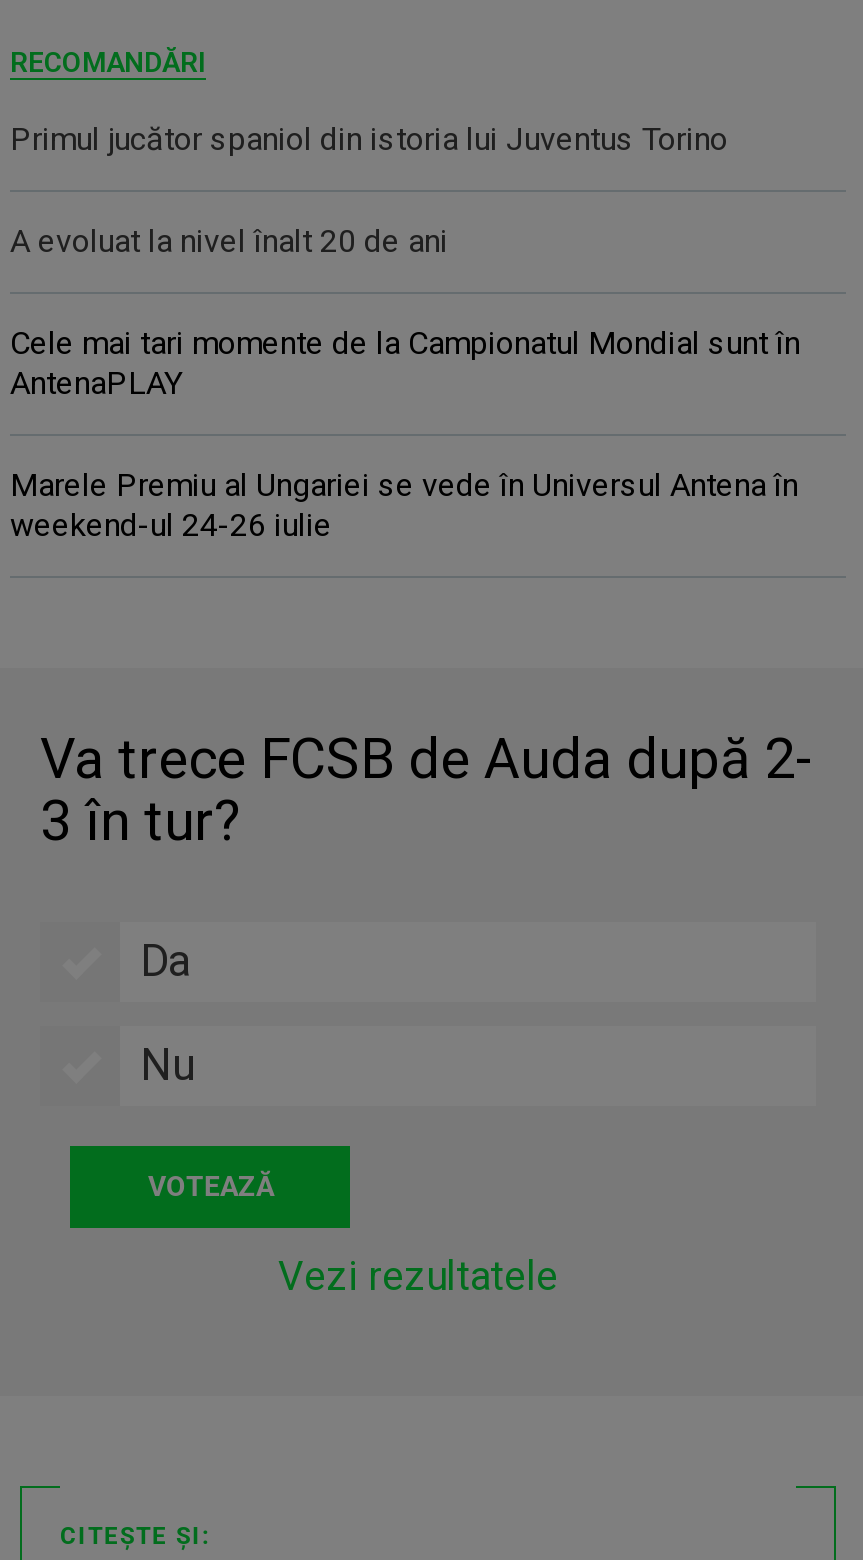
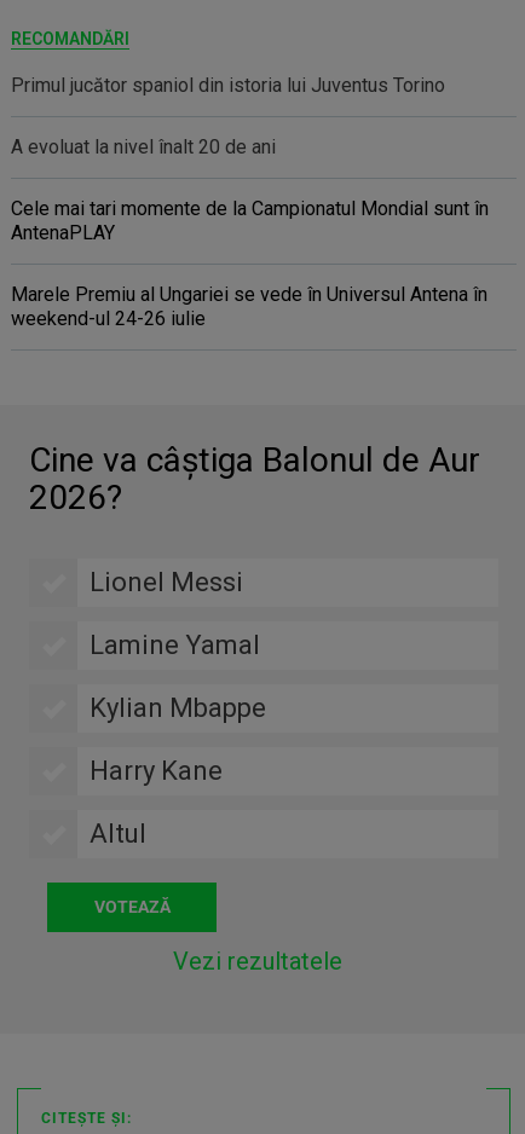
- Va trece FCSB de Auda după 2-
- 3 în tur?
- Da
- Nu
+ Cine va câştiga Balonul de Aur
+ 2026?
+ Lionel Messi
+ Lamine Yamal
+ Kylian Mbappe
+ Harry Kane
+ Altul
